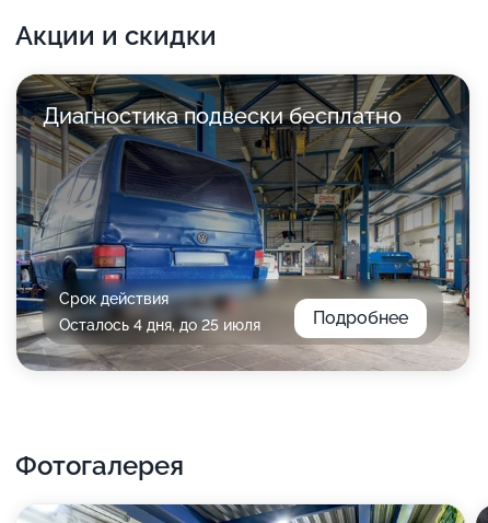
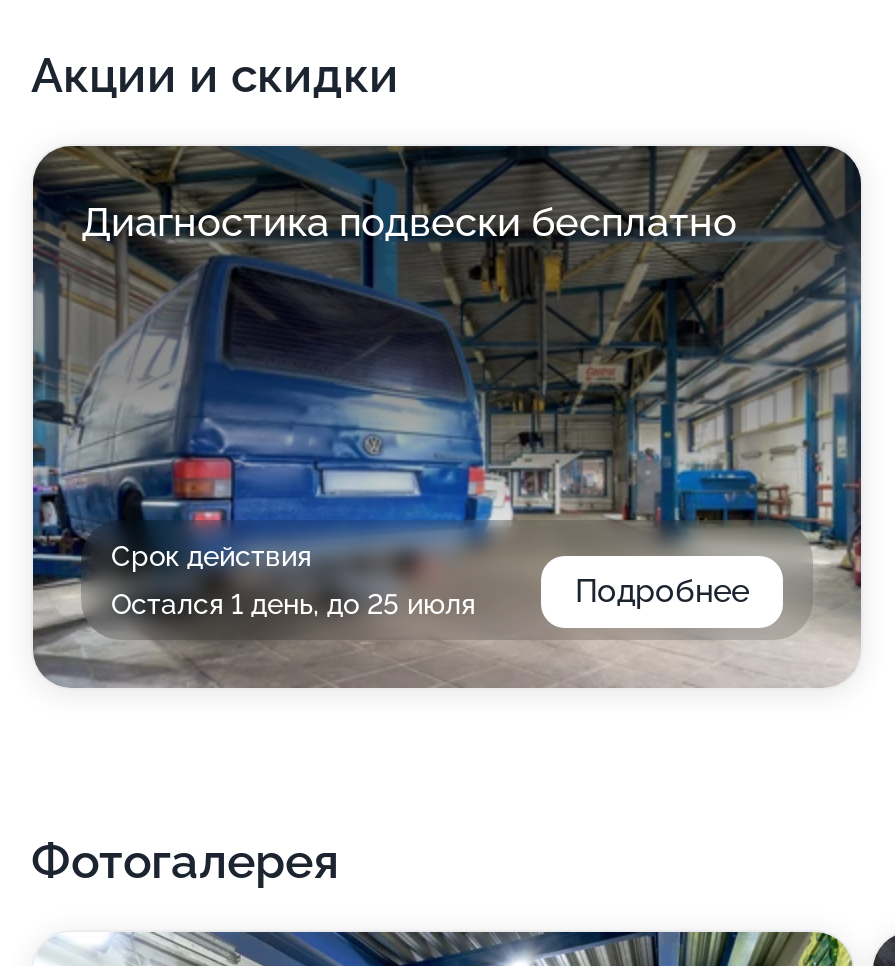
- Осталось 4 дня, до 25 июля
+ Остался 1 день, до 25 июля
